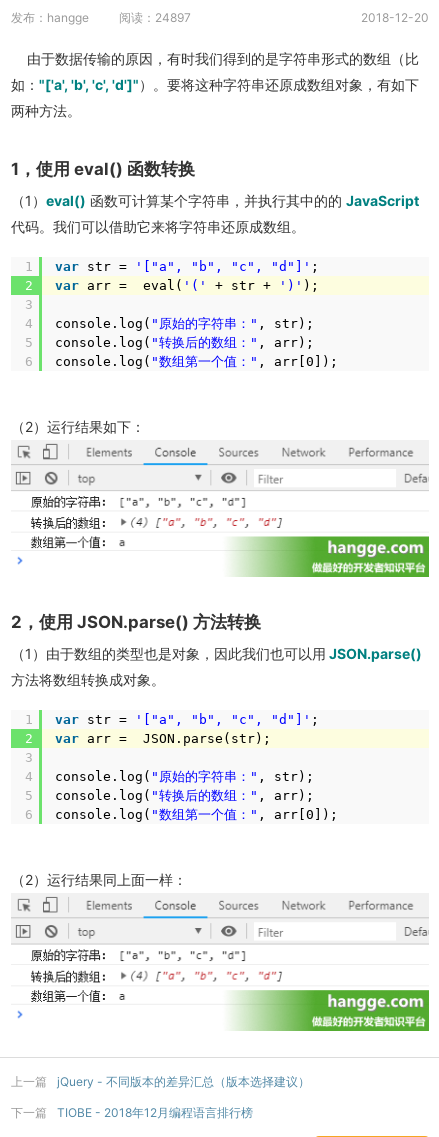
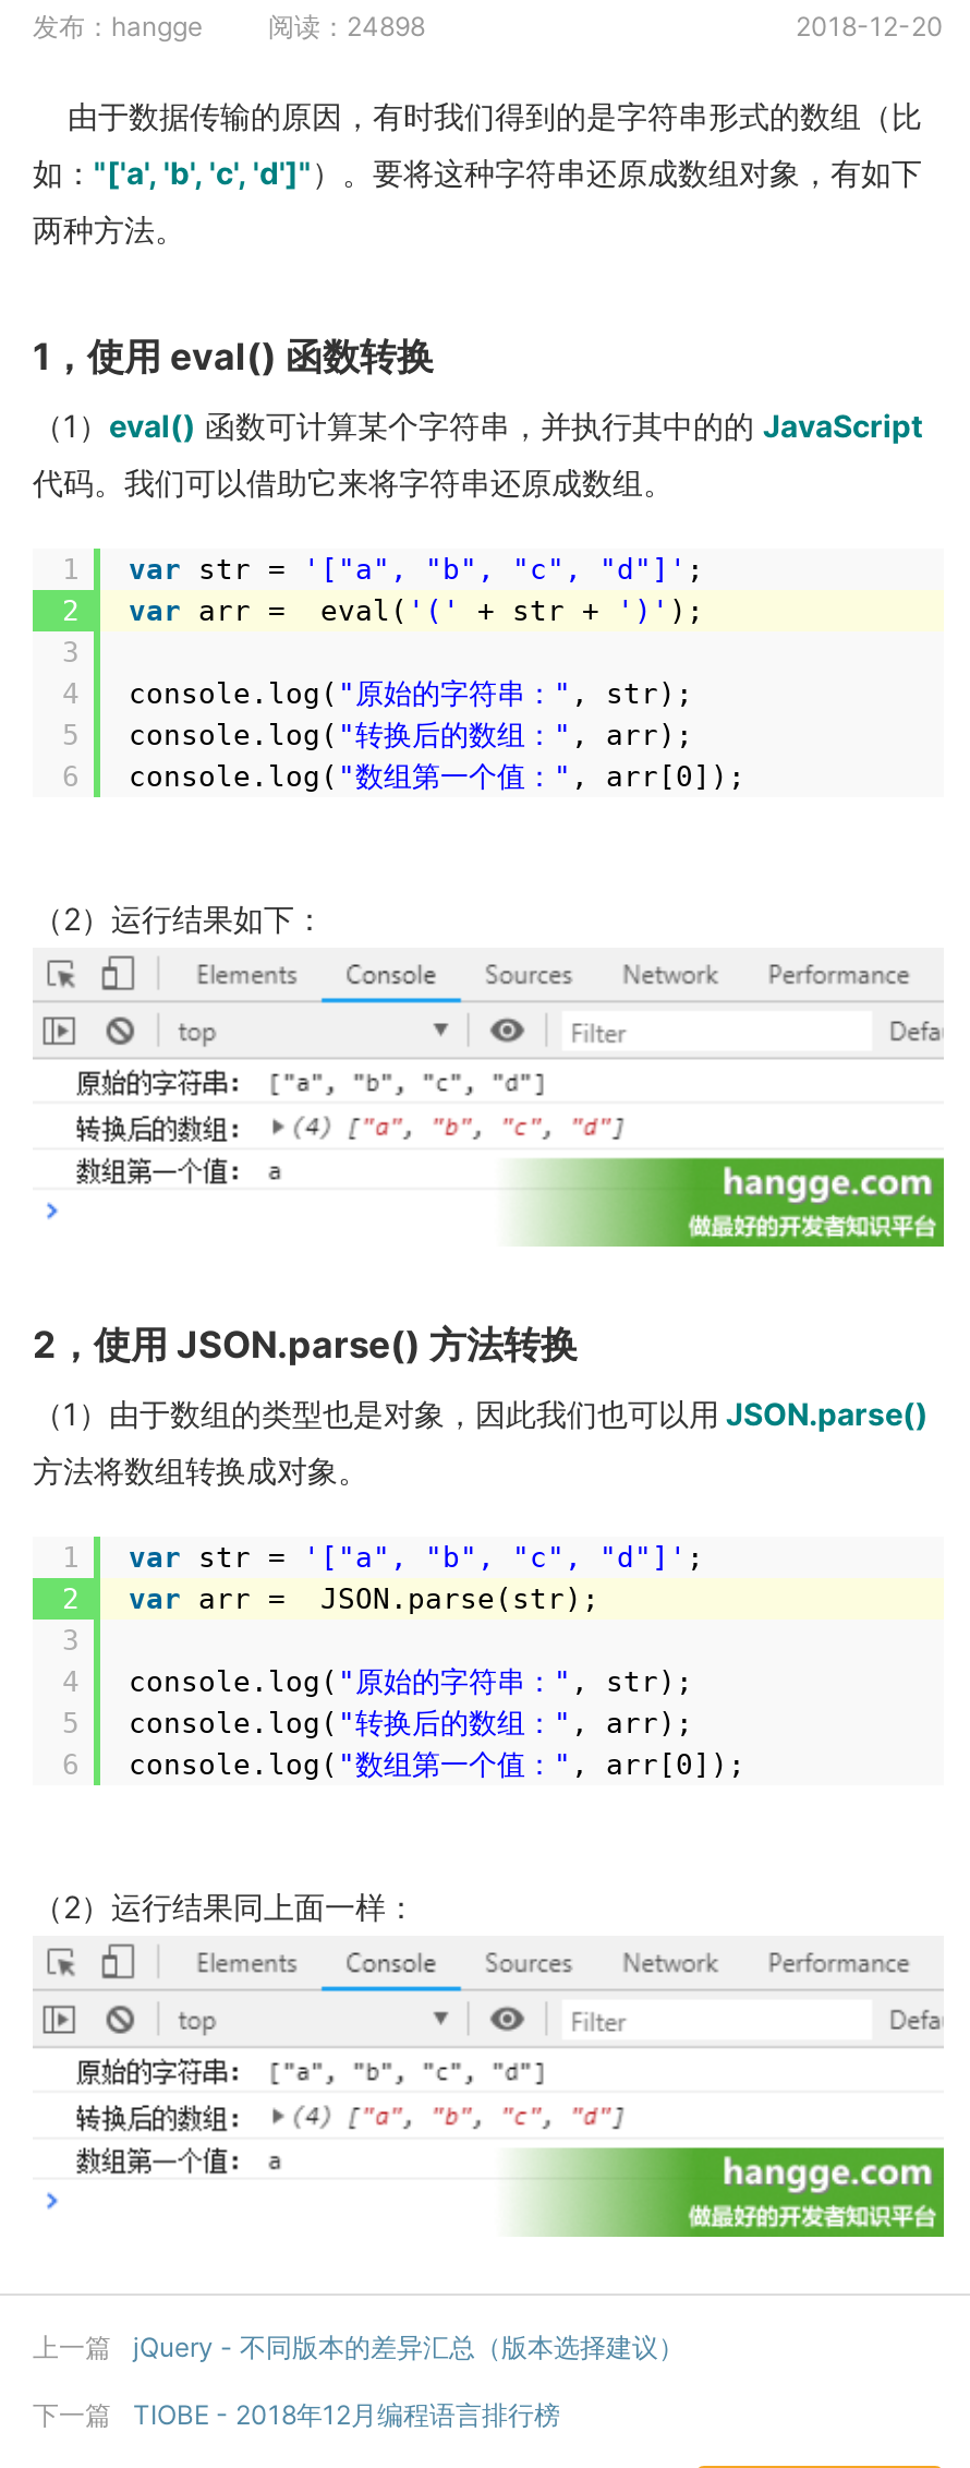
- 发布：hangge 阅读：24897
+ 发布：hangge 阅读：24898
